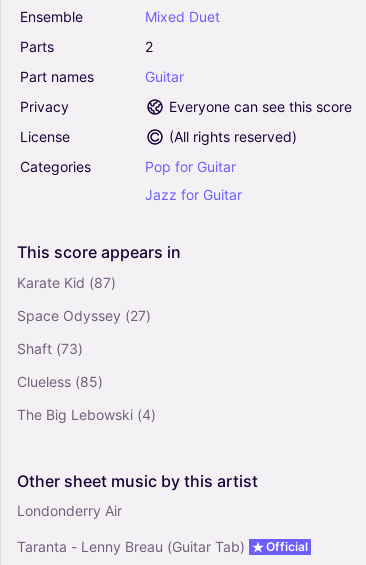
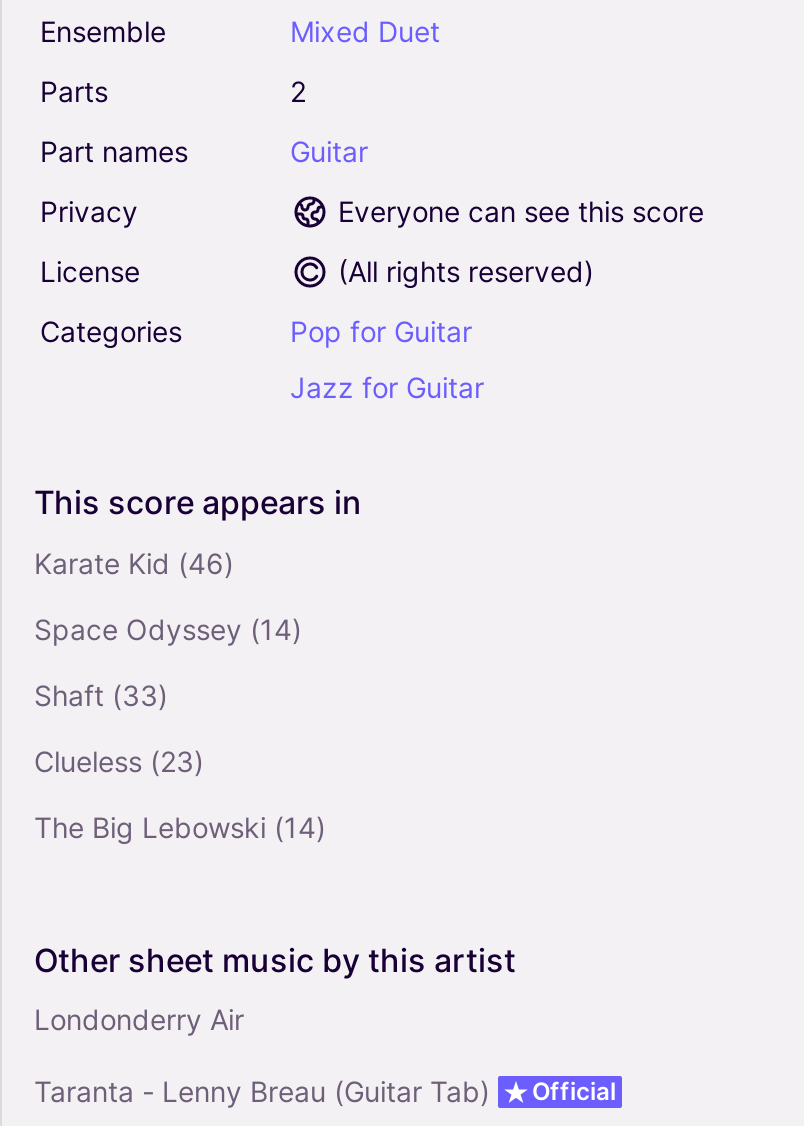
- Karate Kid (87)
+ Karate Kid (46)

- Space Odyssey (27)
+ Space Odyssey (14)

- Shaft (73)
+ Shaft (33)

- Clueless (85)
+ Clueless (23)

- The Big Lebowski (4)
+ The Big Lebowski (14)
